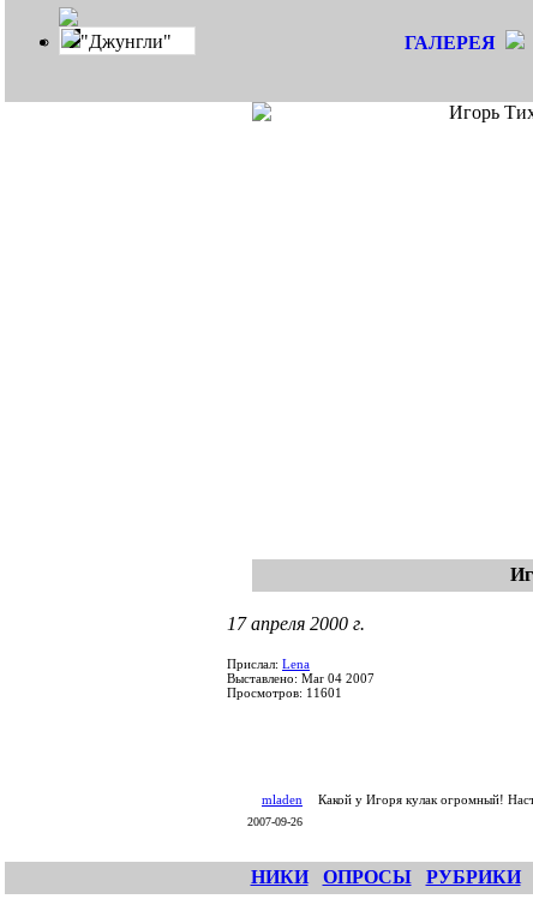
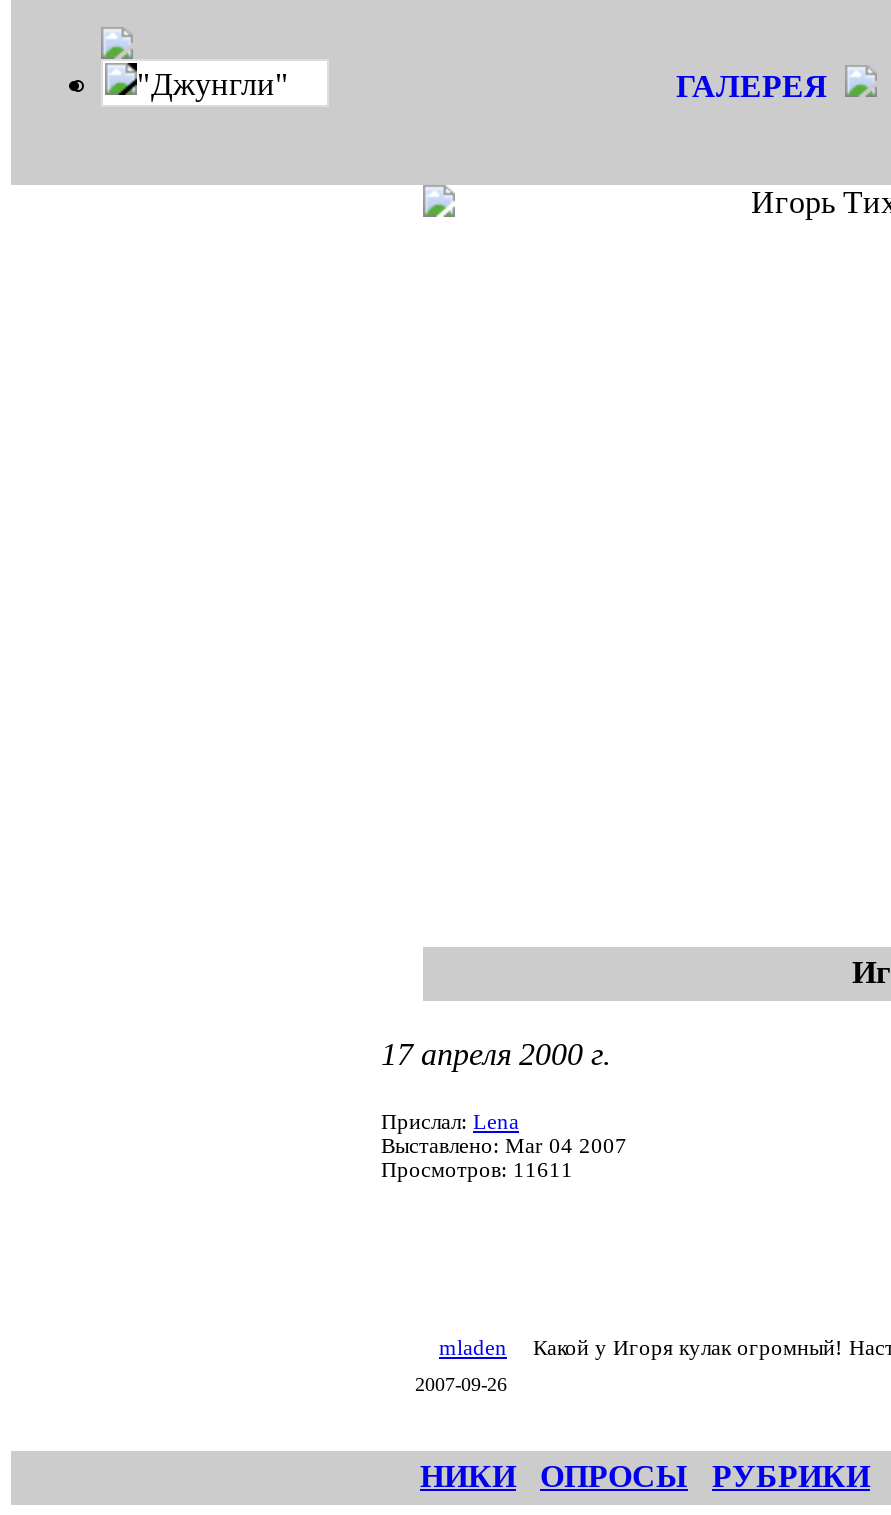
- Просмотров: 11601
+ Просмотров: 11611
